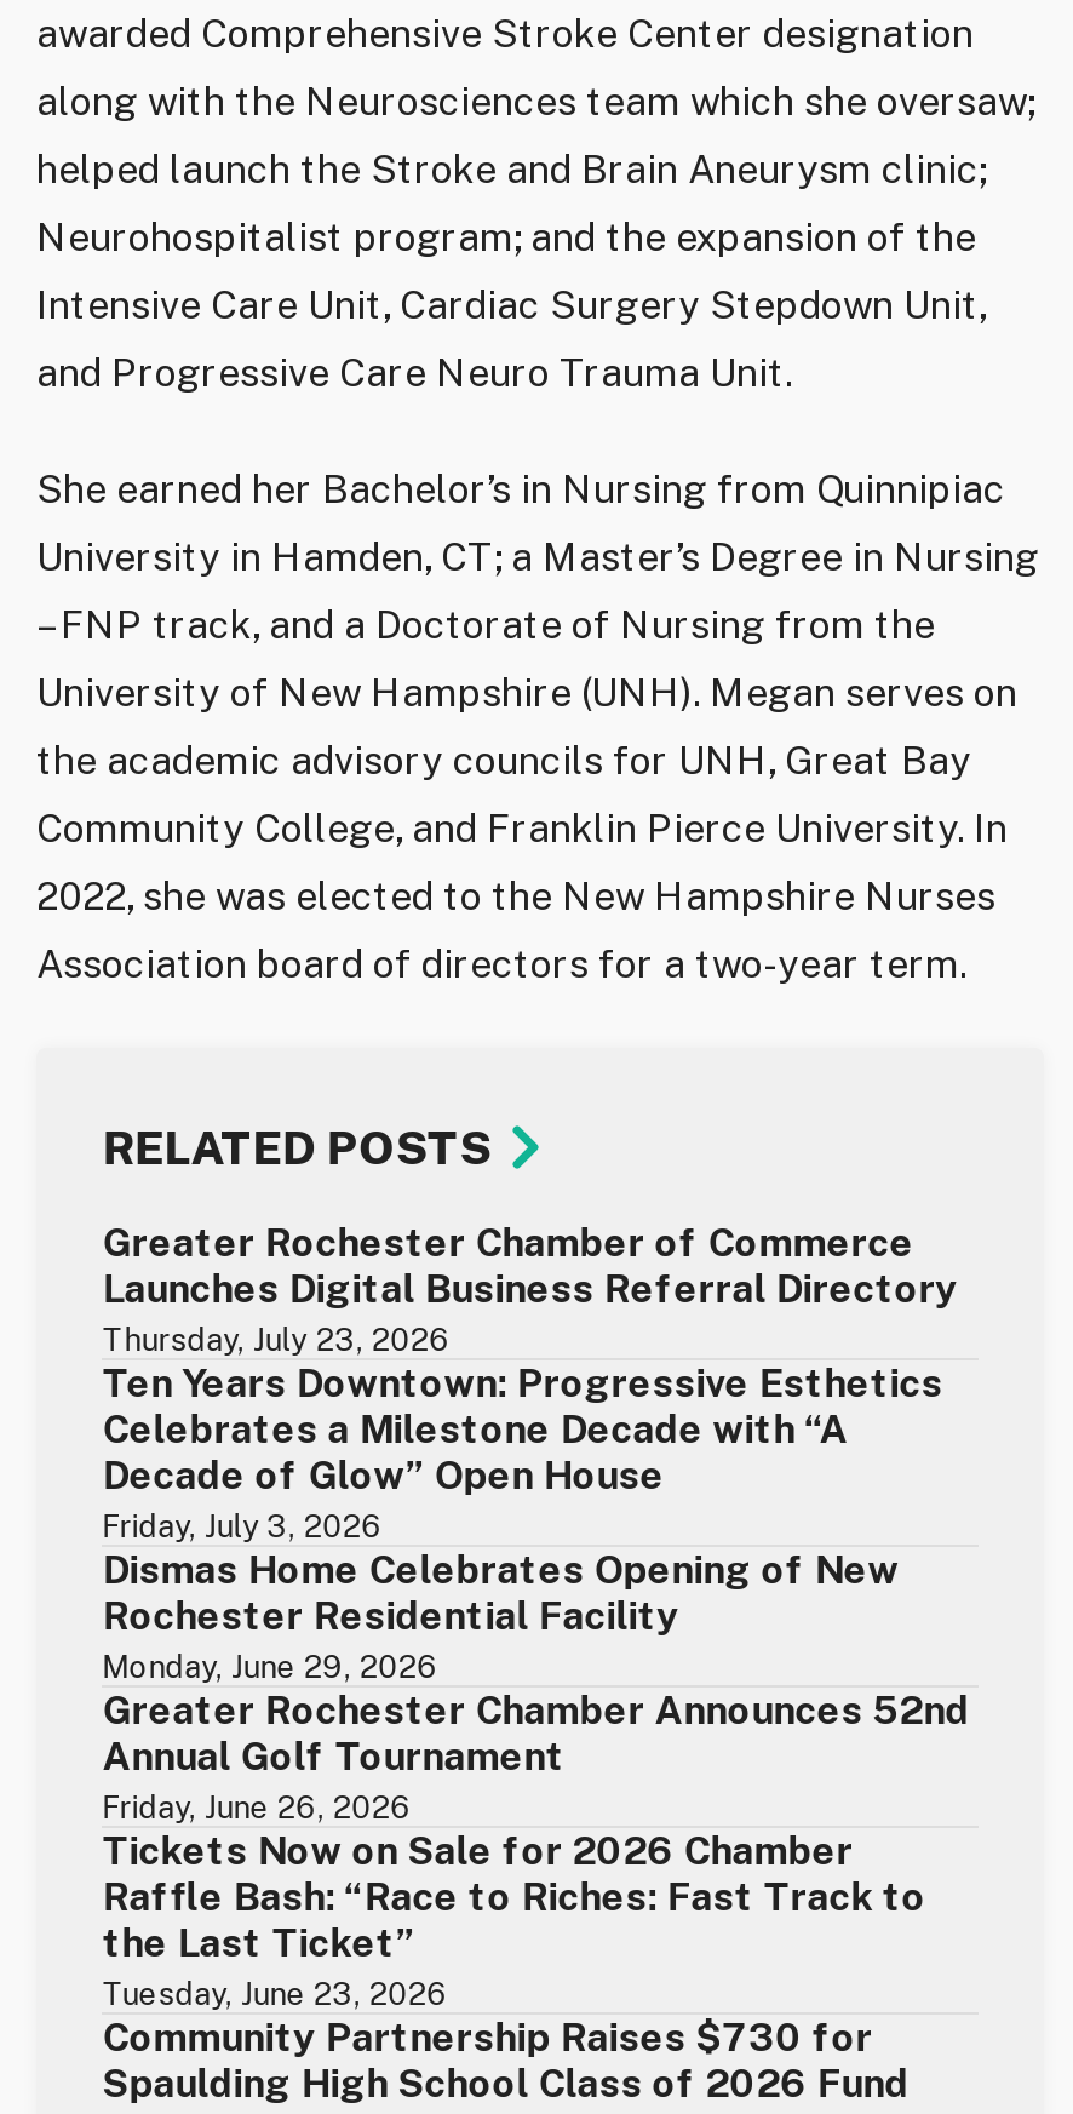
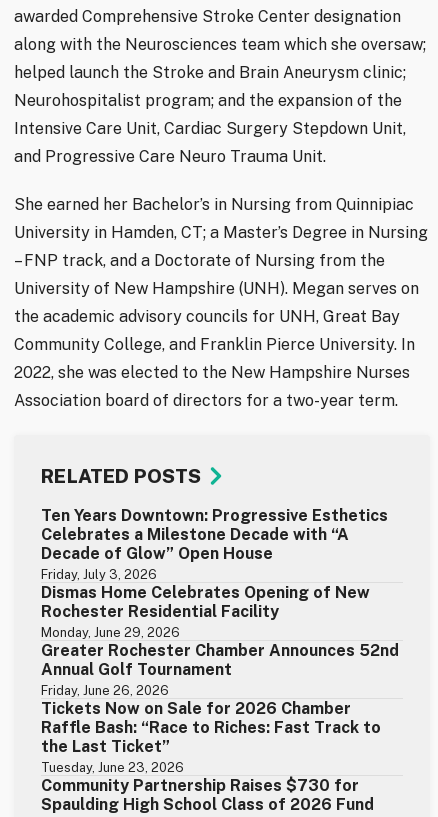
- Greater Rochester Chamber of Commerce
- Launches Digital Business Referral Directory
- Thursday, July 23, 2026
